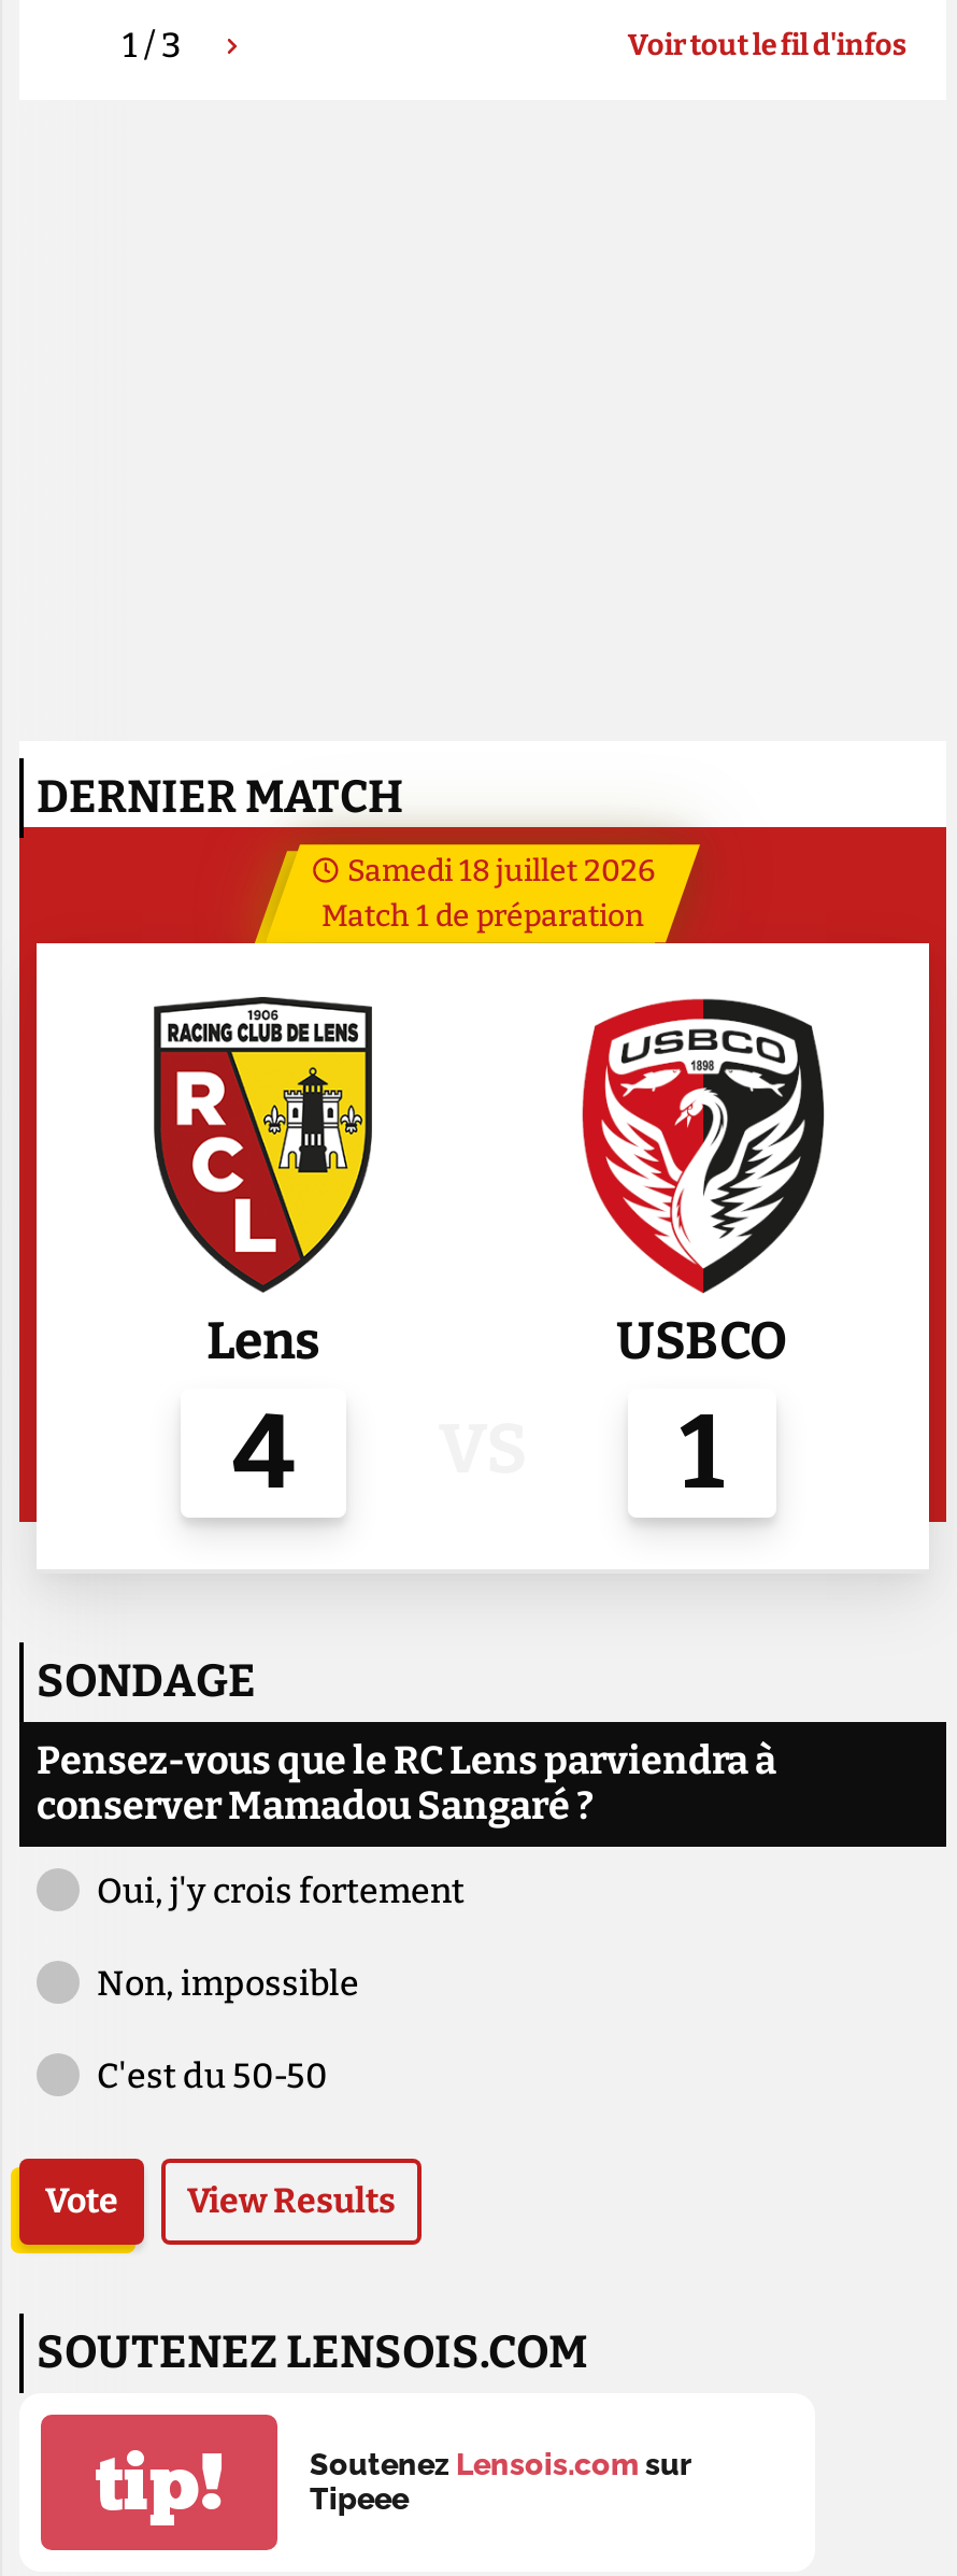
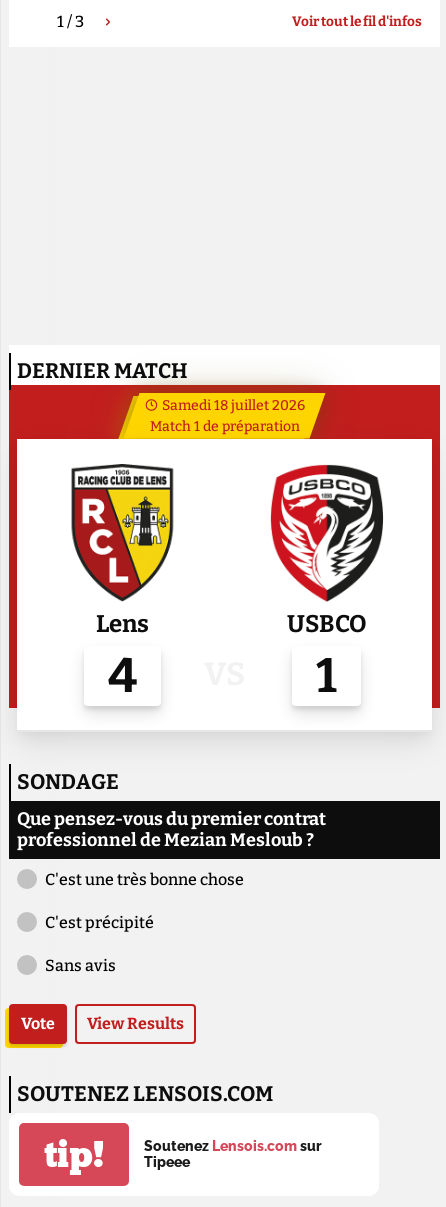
- Pensez-vous que le RC Lens parviendra à
- conserver Mamadou Sangaré ?
+ Que pensez-vous du premier contrat
+ professionnel de Mezian Mesloub ?

- Oui, j'y crois fortement
+ C'est une très bonne chose

- Non, impossible
+ C'est précipité

- C'est du 50-50
+ Sans avis
